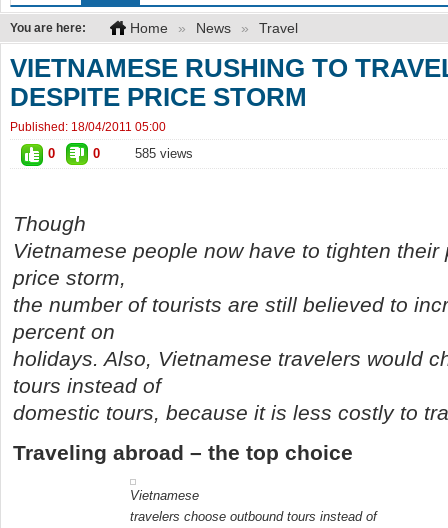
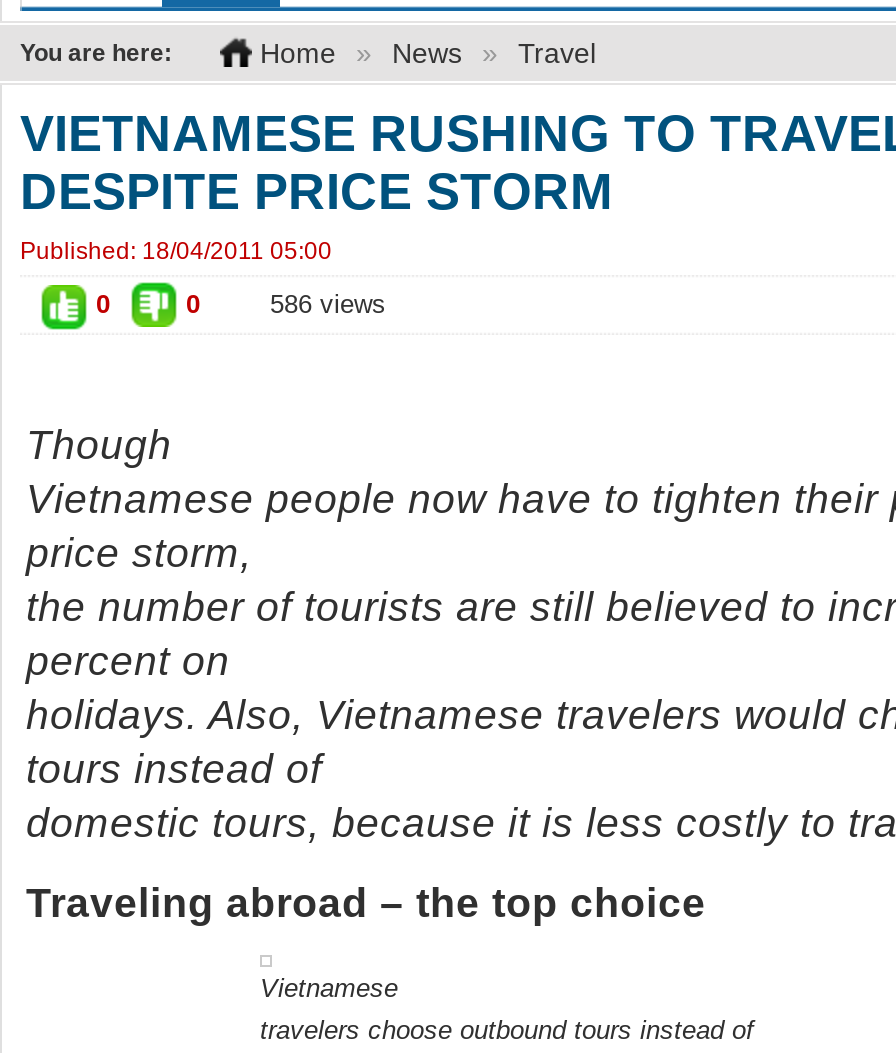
- 585 views
+ 586 views
